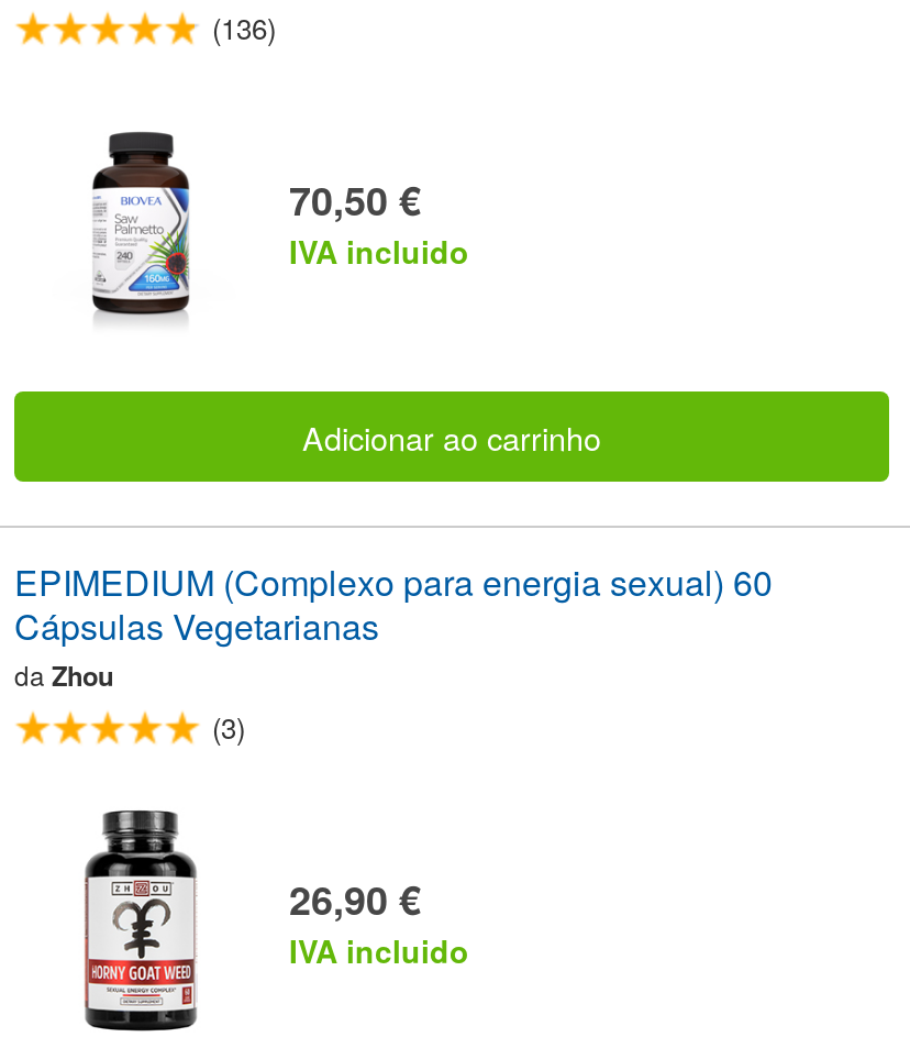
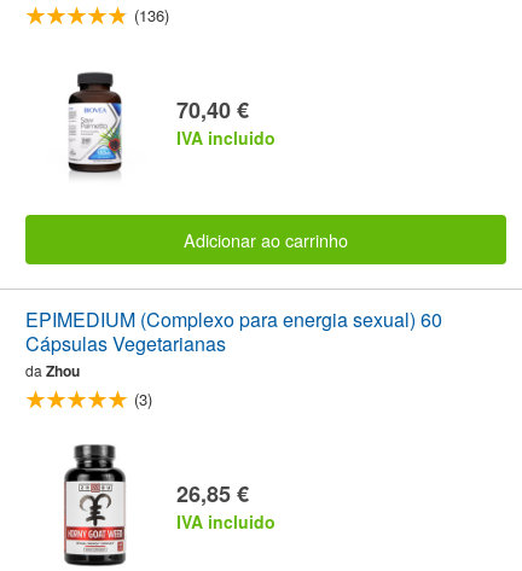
- 70,50 €
+ 70,40 €

- 26,90 €
+ 26,85 €
